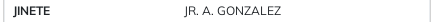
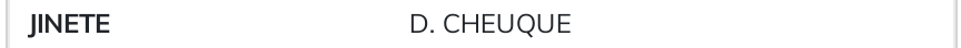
- JR. A. GONZALEZ
+ D. CHEUQUE
